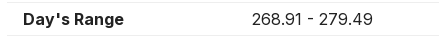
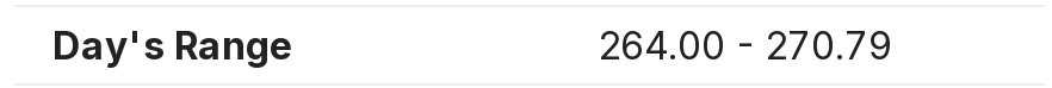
- 268.91 - 279.49
+ 264.00 - 270.79
